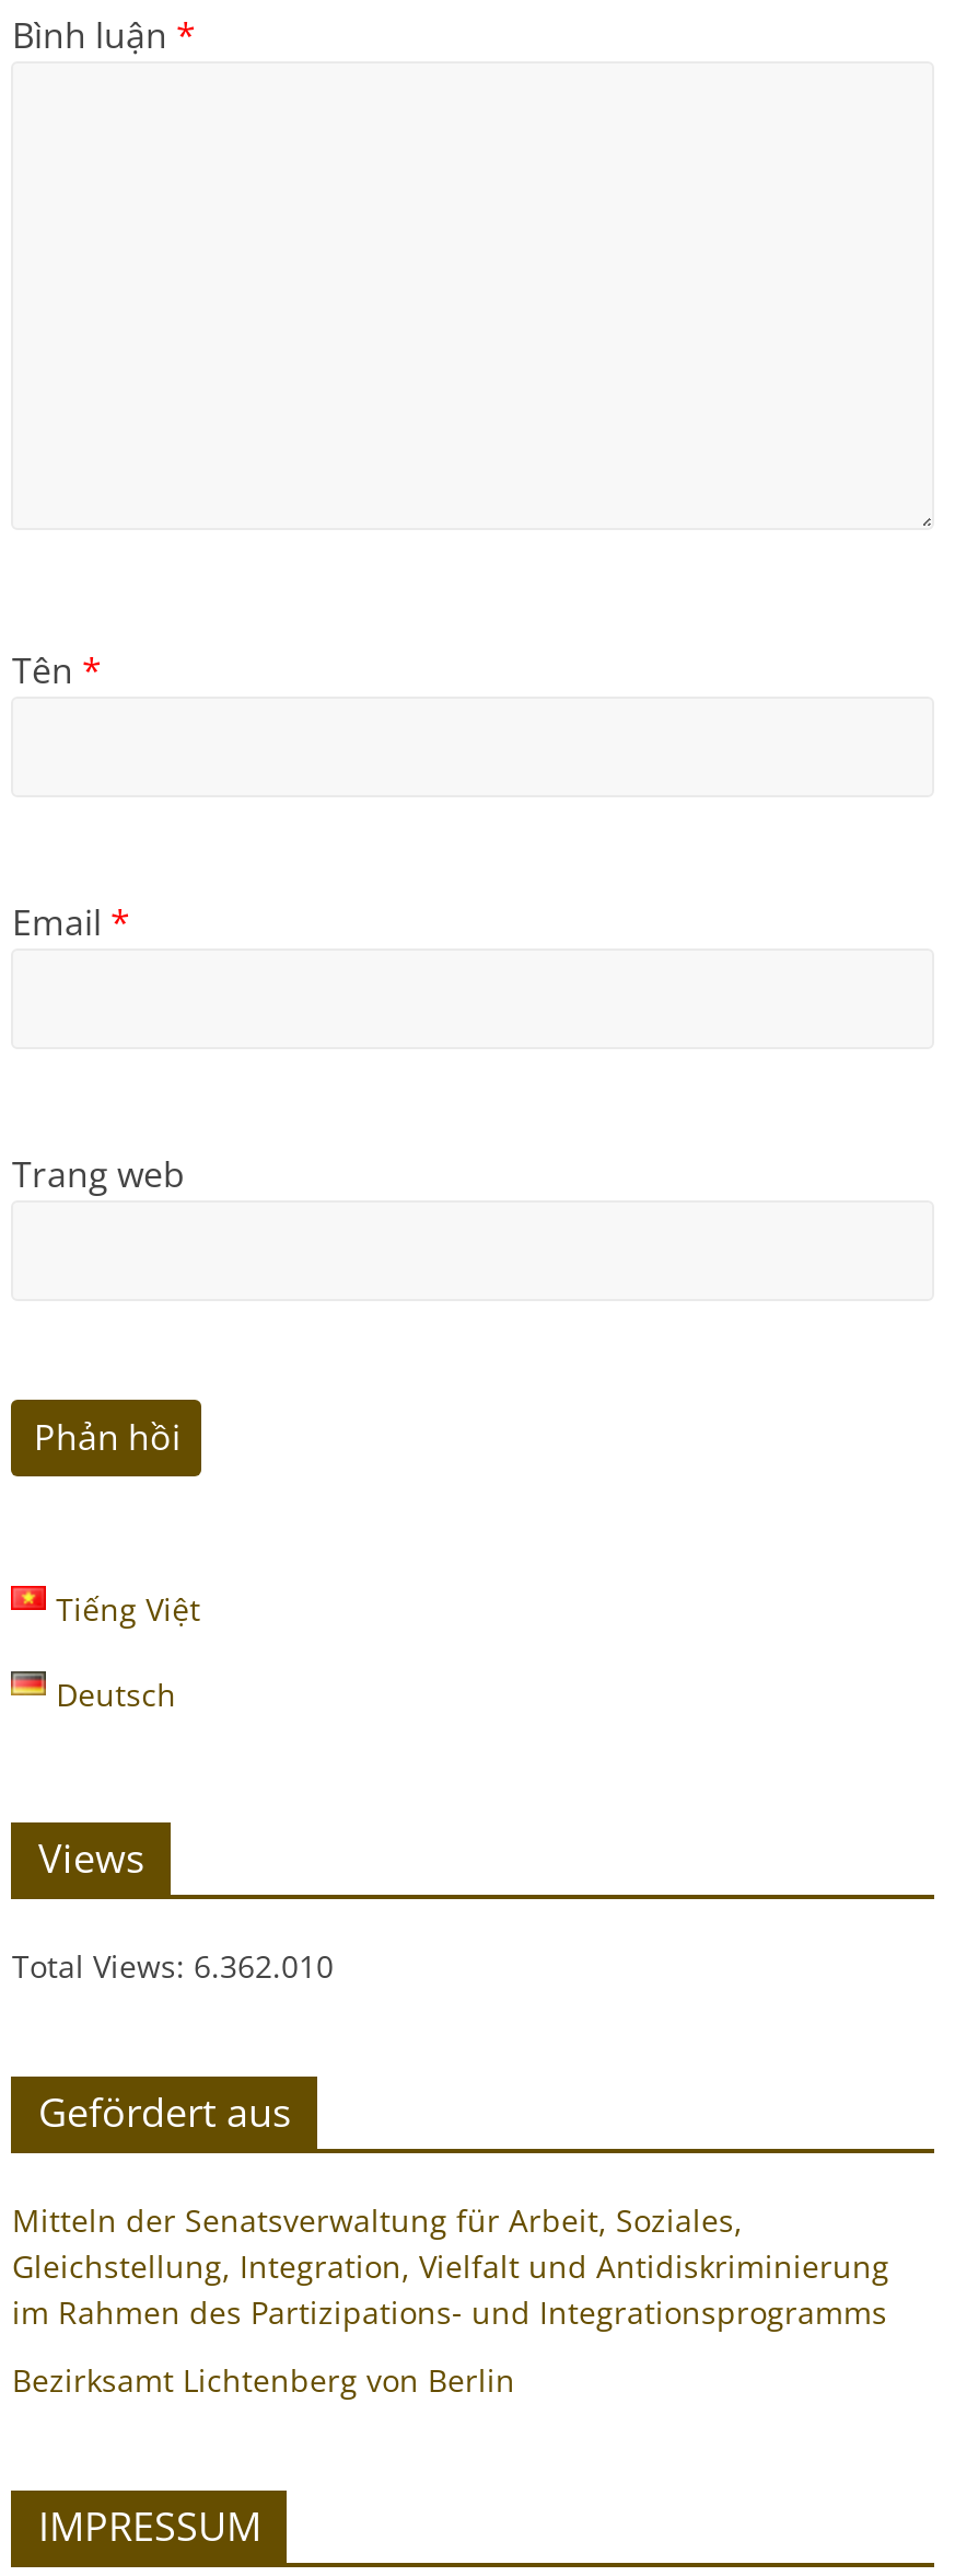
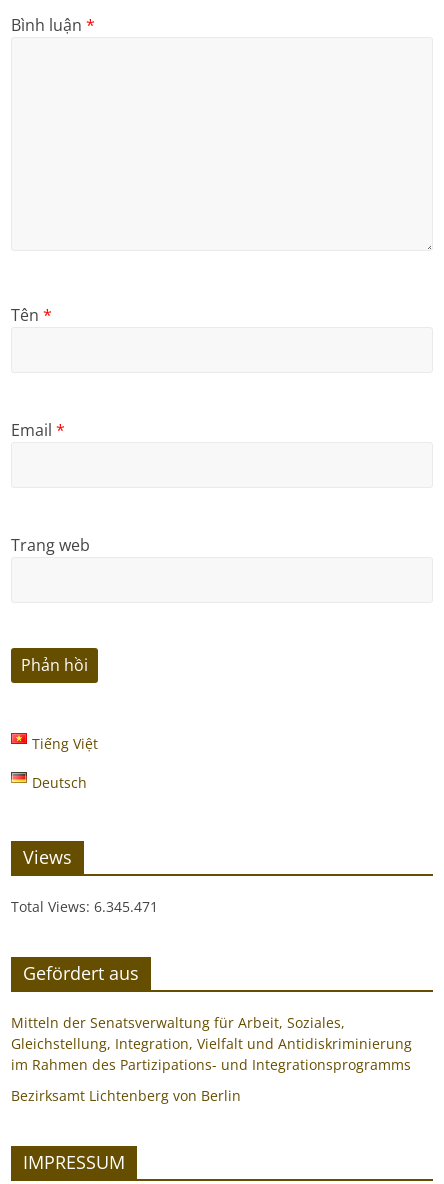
- Total Views: 6.362.010
+ Total Views: 6.345.471
